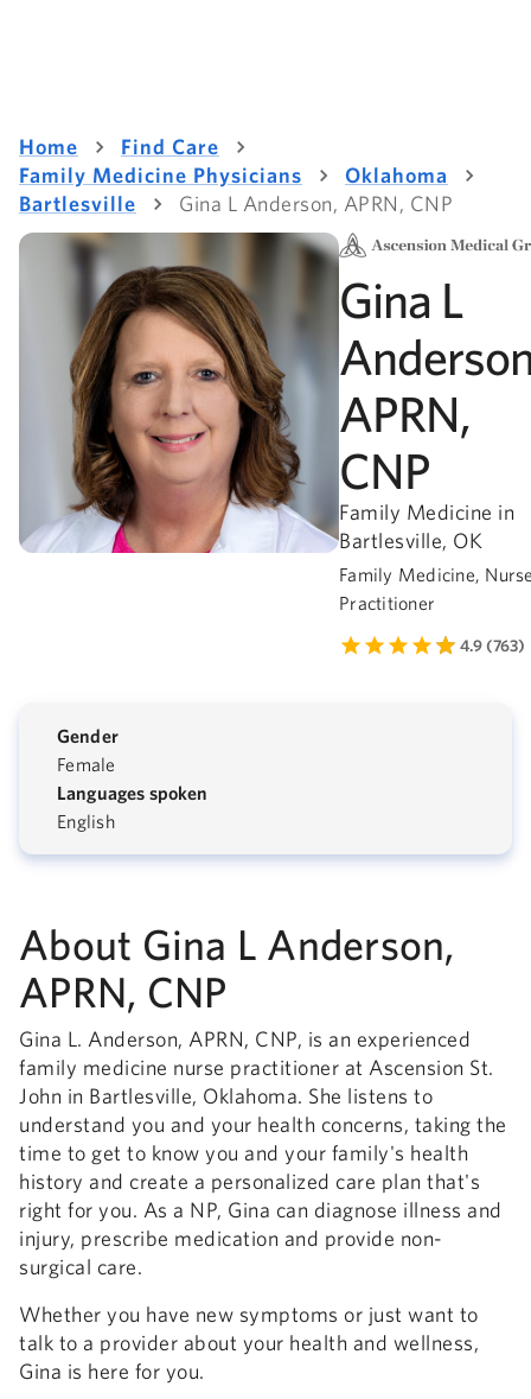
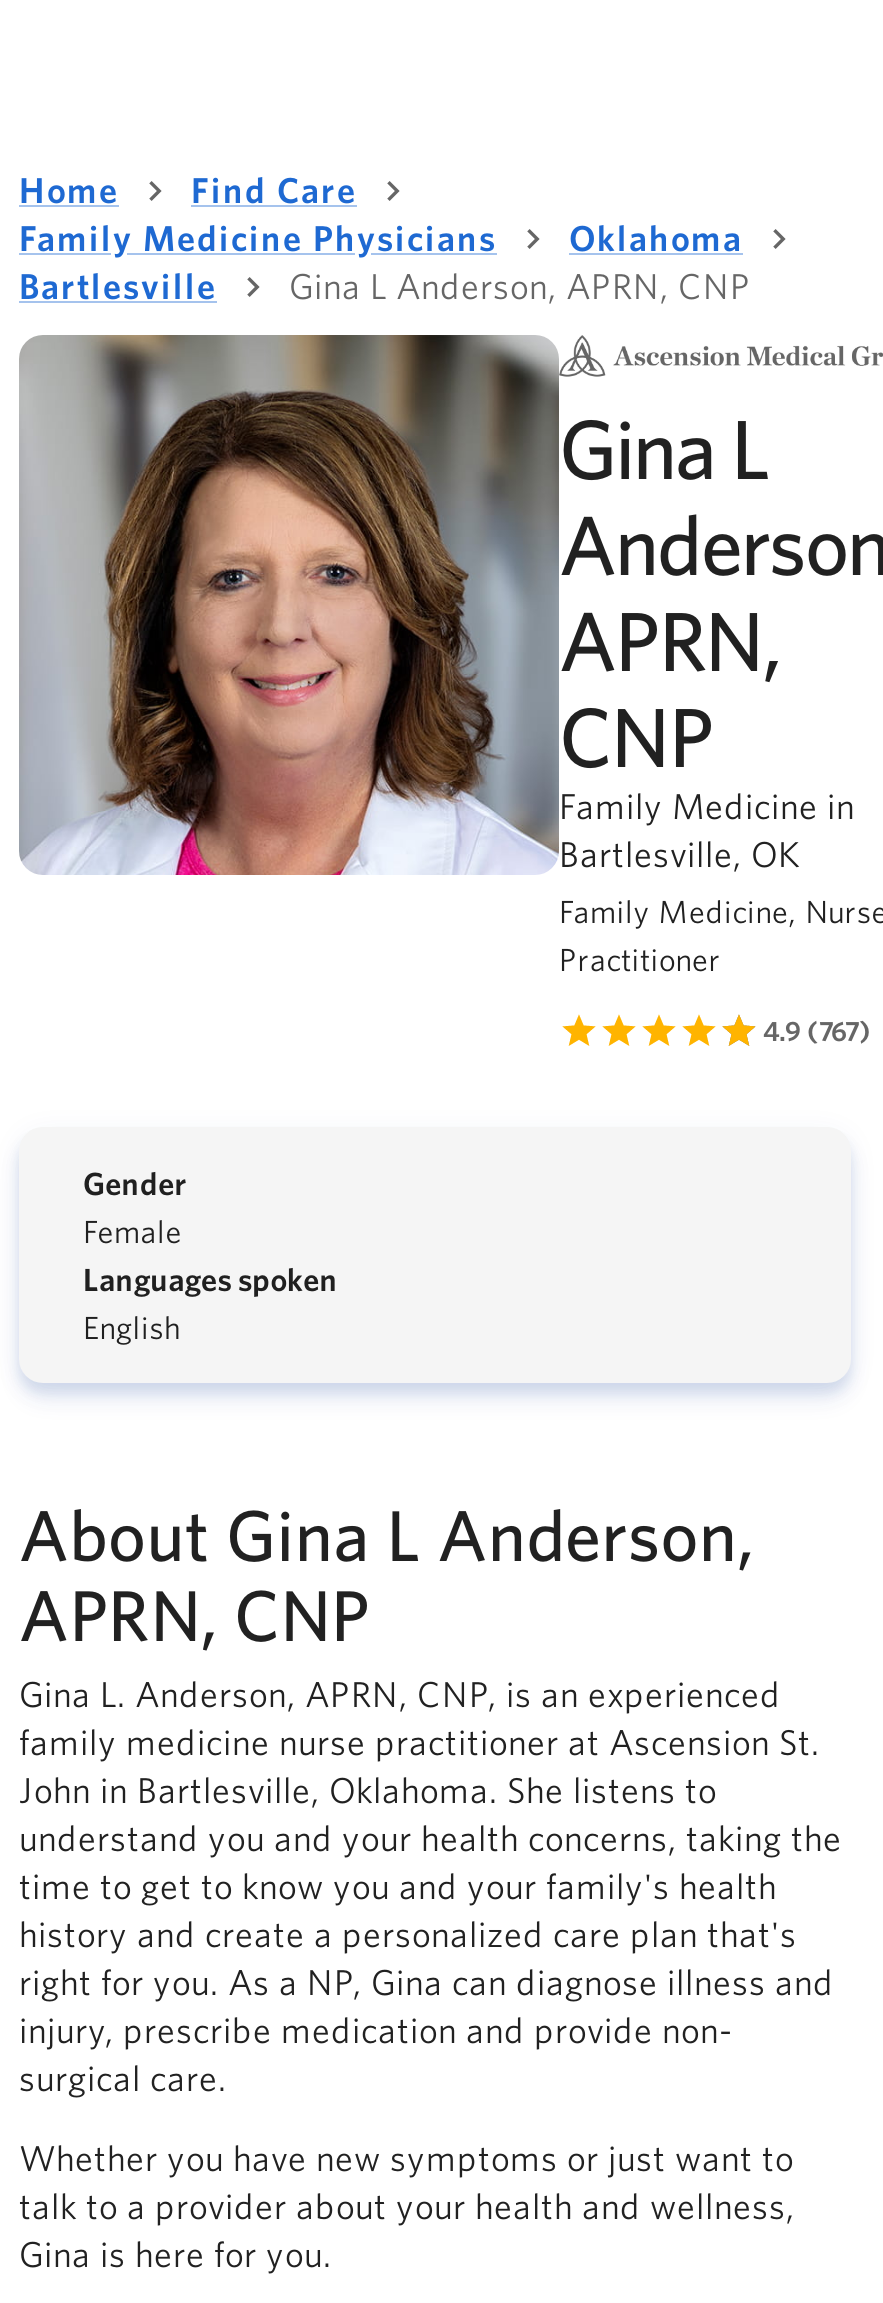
- 4.9 (763)
+ 4.9 (767)
